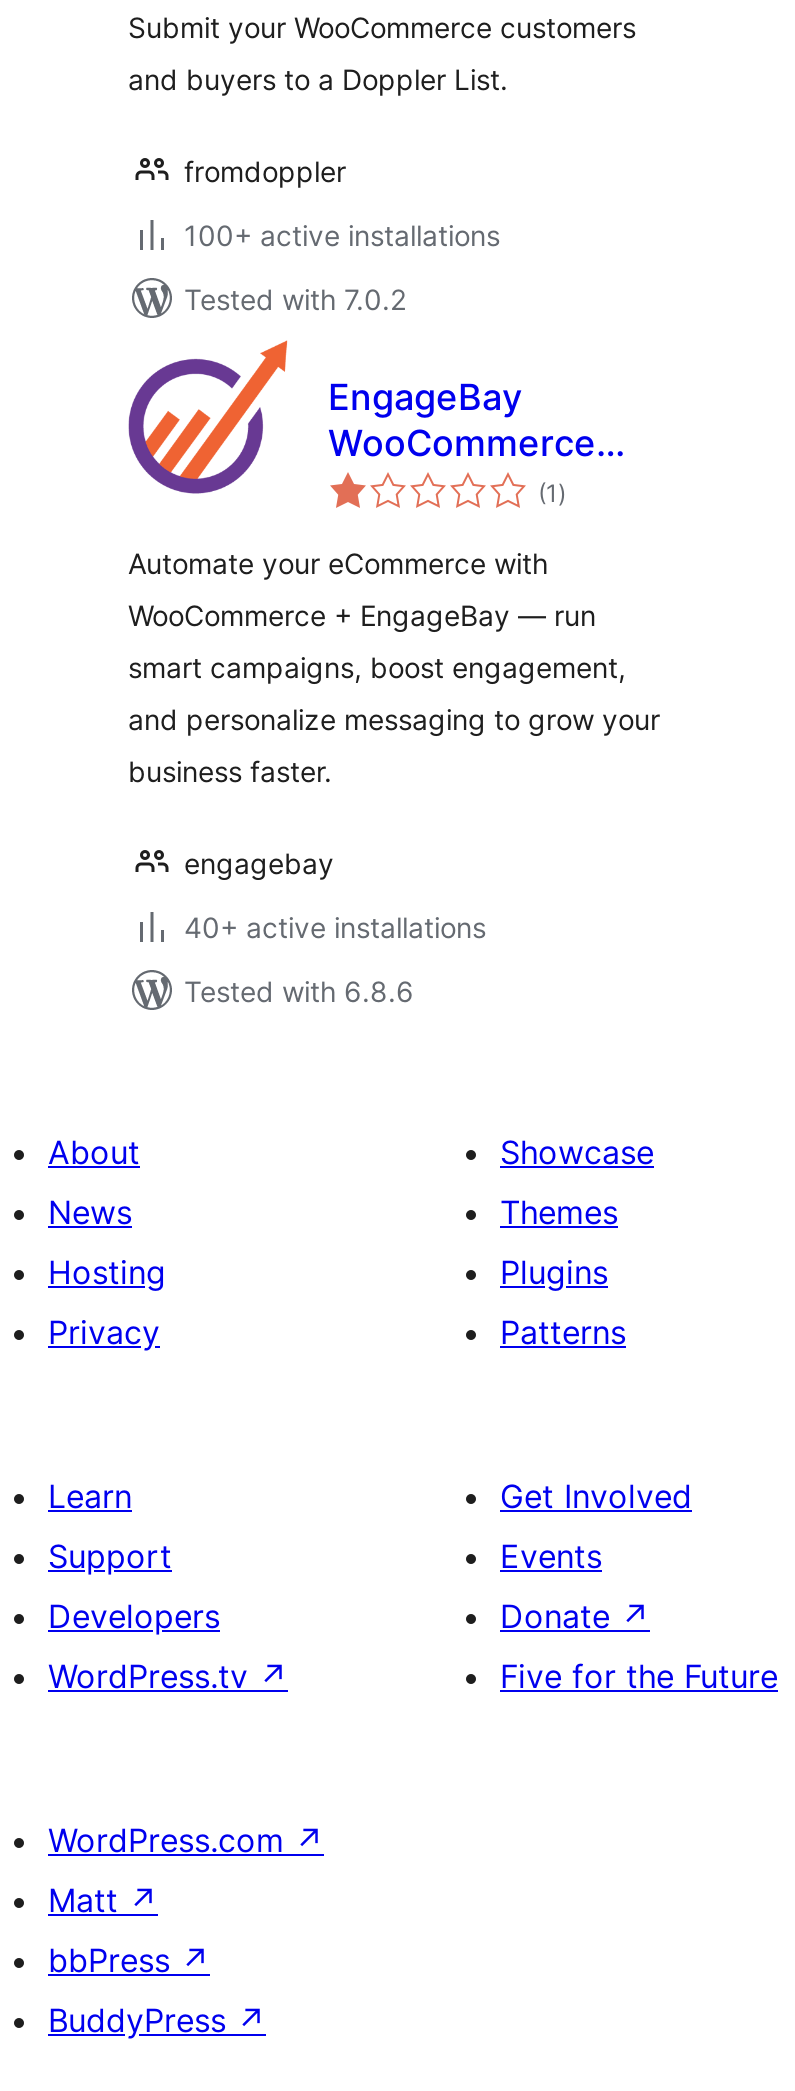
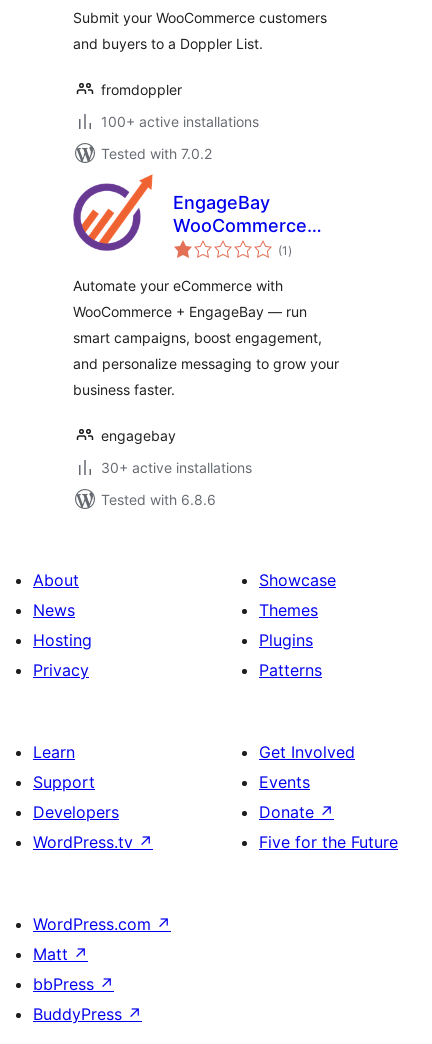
- 40+ active installations
+ 30+ active installations
